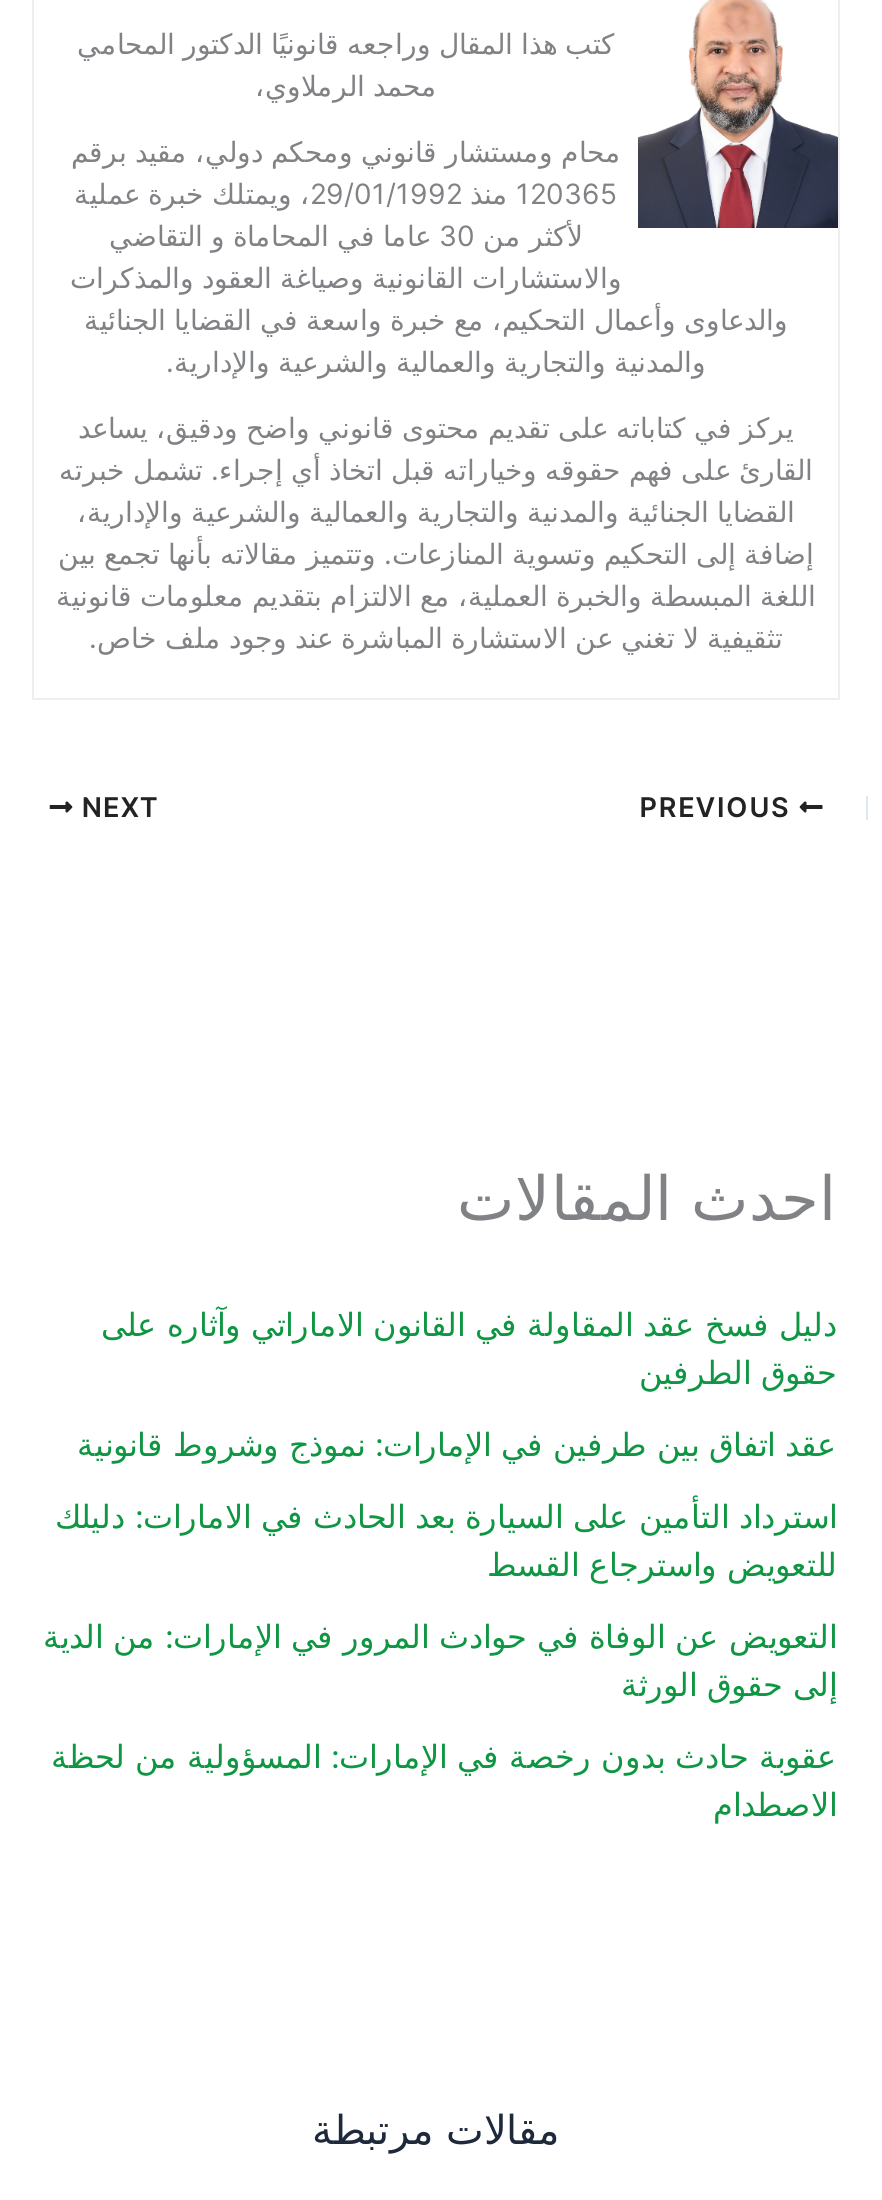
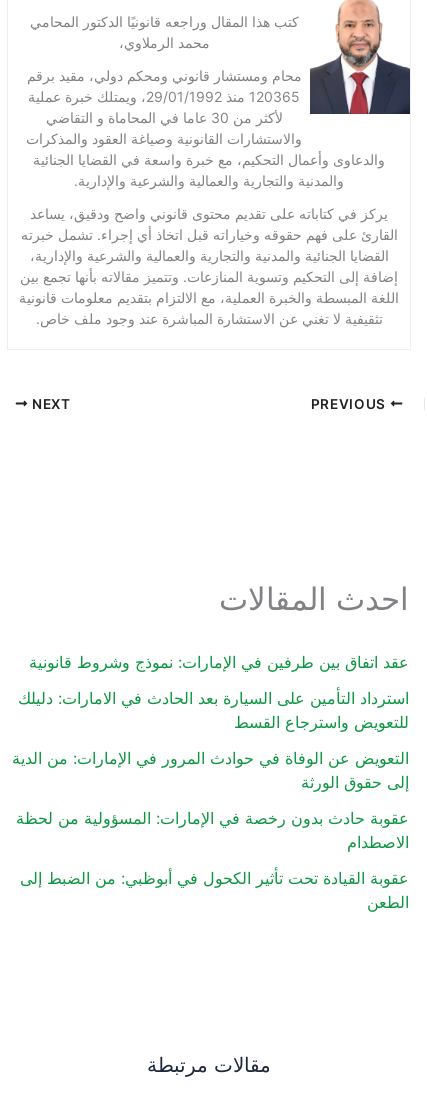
- دليل فسخ عقد المقاولة في القانون الاماراتي وآثاره على
- حقوق الطرفين

moved up: عقد اتفاق بين طرفين في الإمارات: نموذج وشروط قانونية | استرداد التأمين على السيارة بعد الحادث في الامارات: دليلك | للتعويض واسترجاع القسط | التعويض عن الوفاة في حوادث المرور في الإمارات: من الدية | إلى حقوق الورثة | عقوبة حادث بدون رخصة في الإمارات: المسؤولية من لحظة | الاصطدام

+ عقوبة القيادة تحت تأثير الكحول في أبوظبي: من الضبط إلى
+ الطعن
